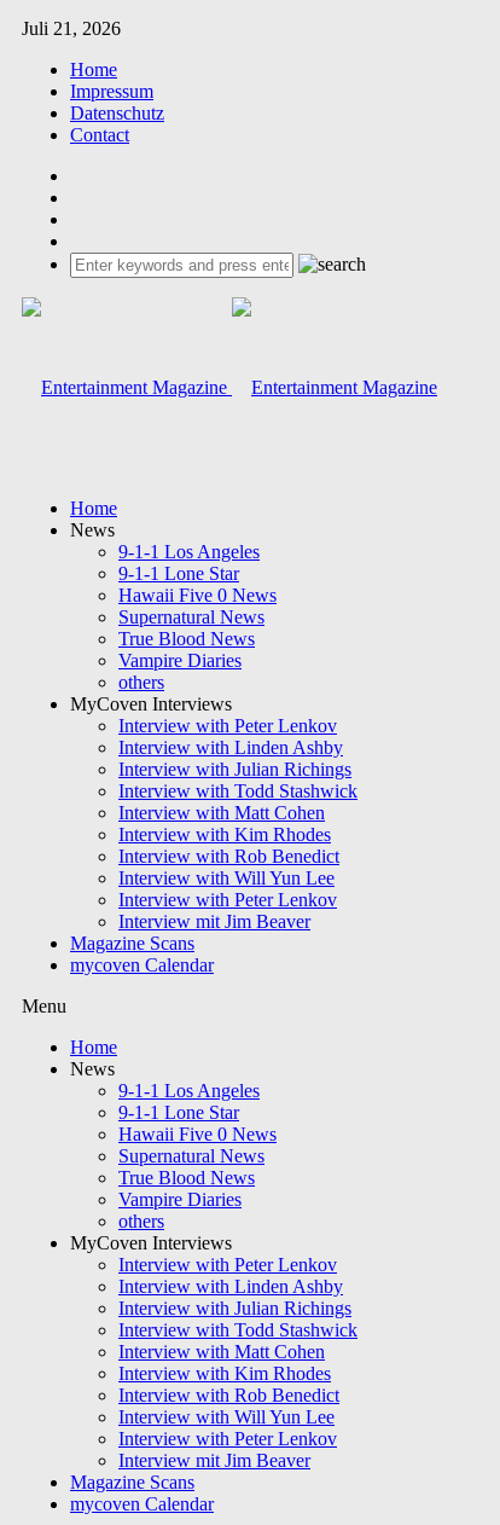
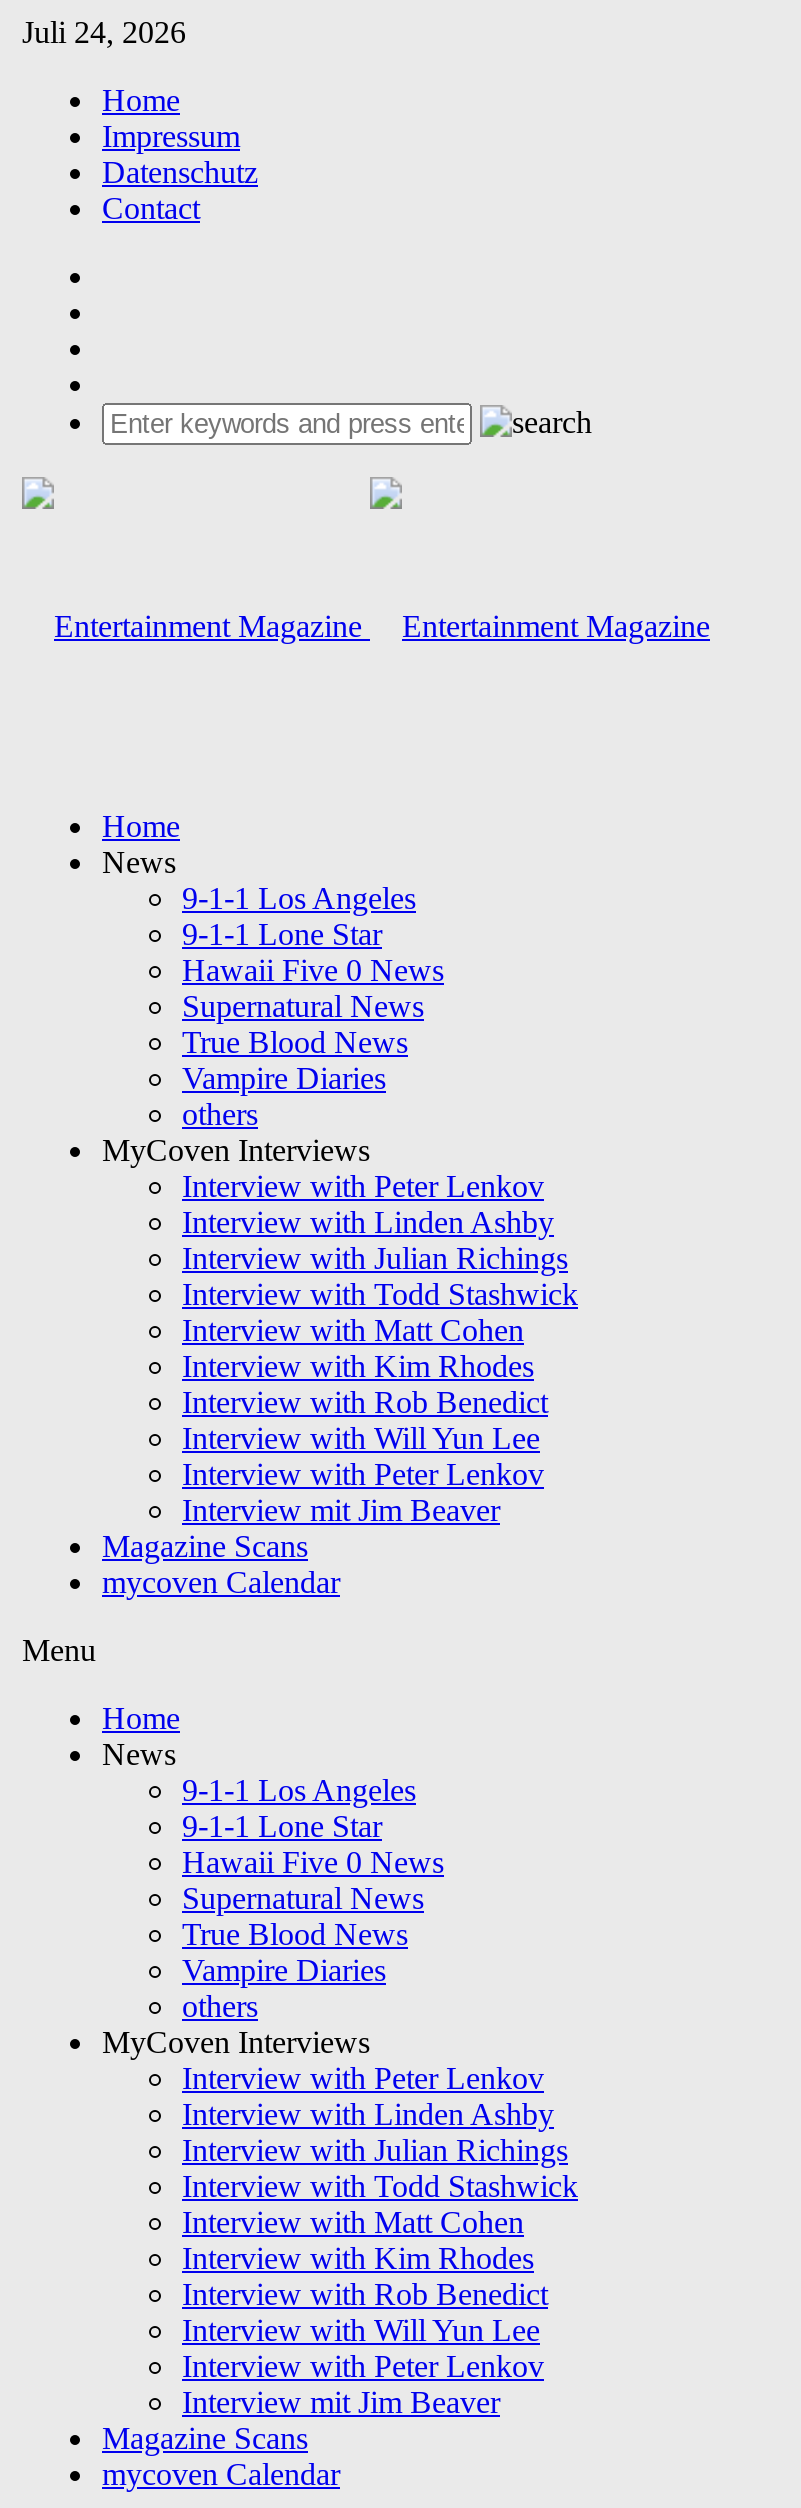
- Juli 21, 2026
+ Juli 24, 2026
